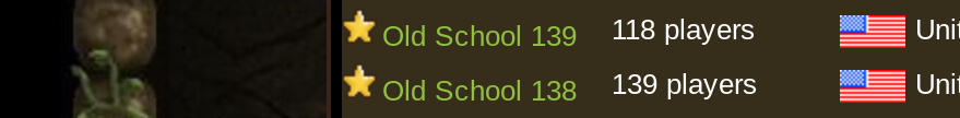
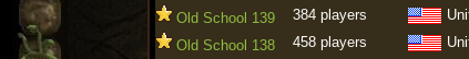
- Old School 139 118 players
+ Old School 139 384 players

- Old School 138 139 players
+ Old School 138 458 players
